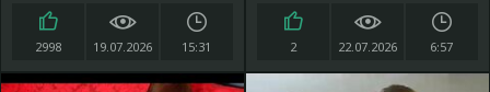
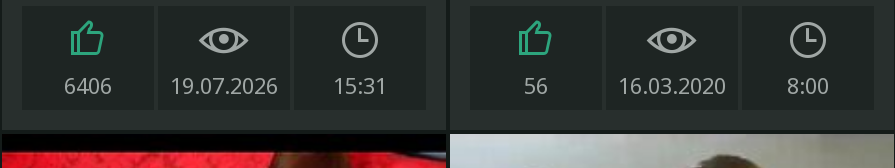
- 2998 19.07.2026 15:31
+ 6406 19.07.2026 15:31

- 2
+ 56

- 22.07.2026
+ 16.03.2020

- 6:57
+ 8:00
